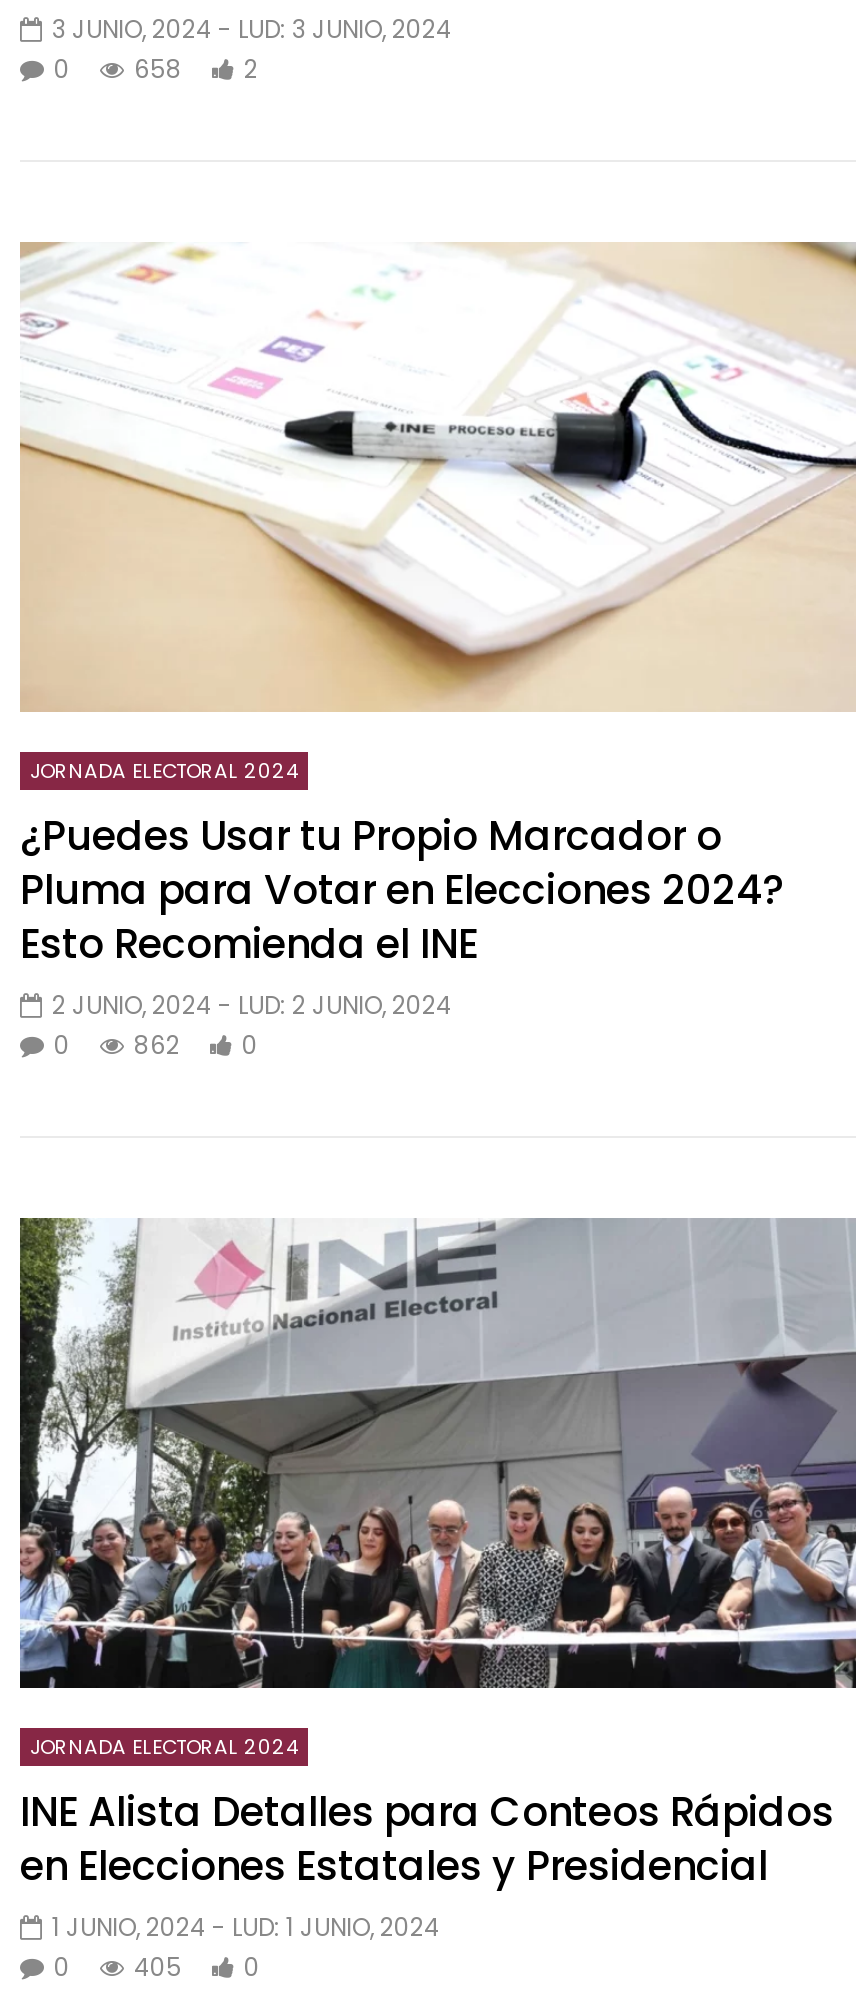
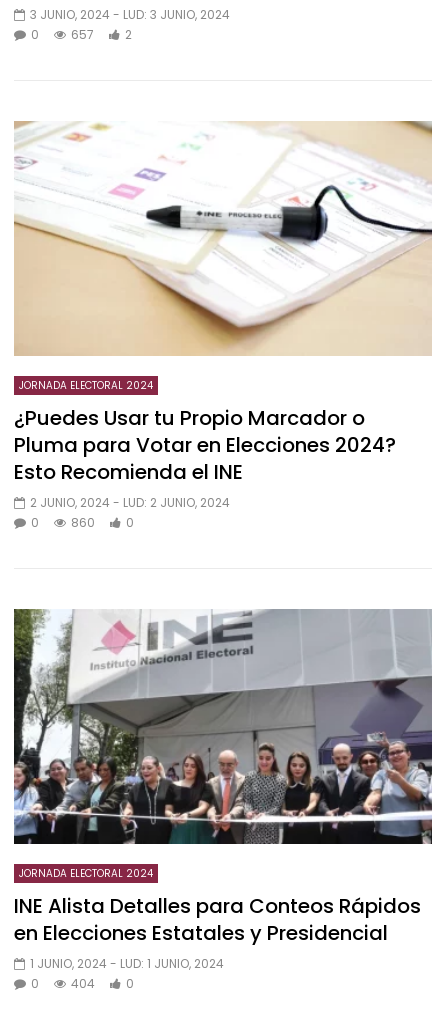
- 0 658 2
+ 0 657 2

- 0 862 0
+ 0 860 0

- 0 405 0
+ 0 404 0
